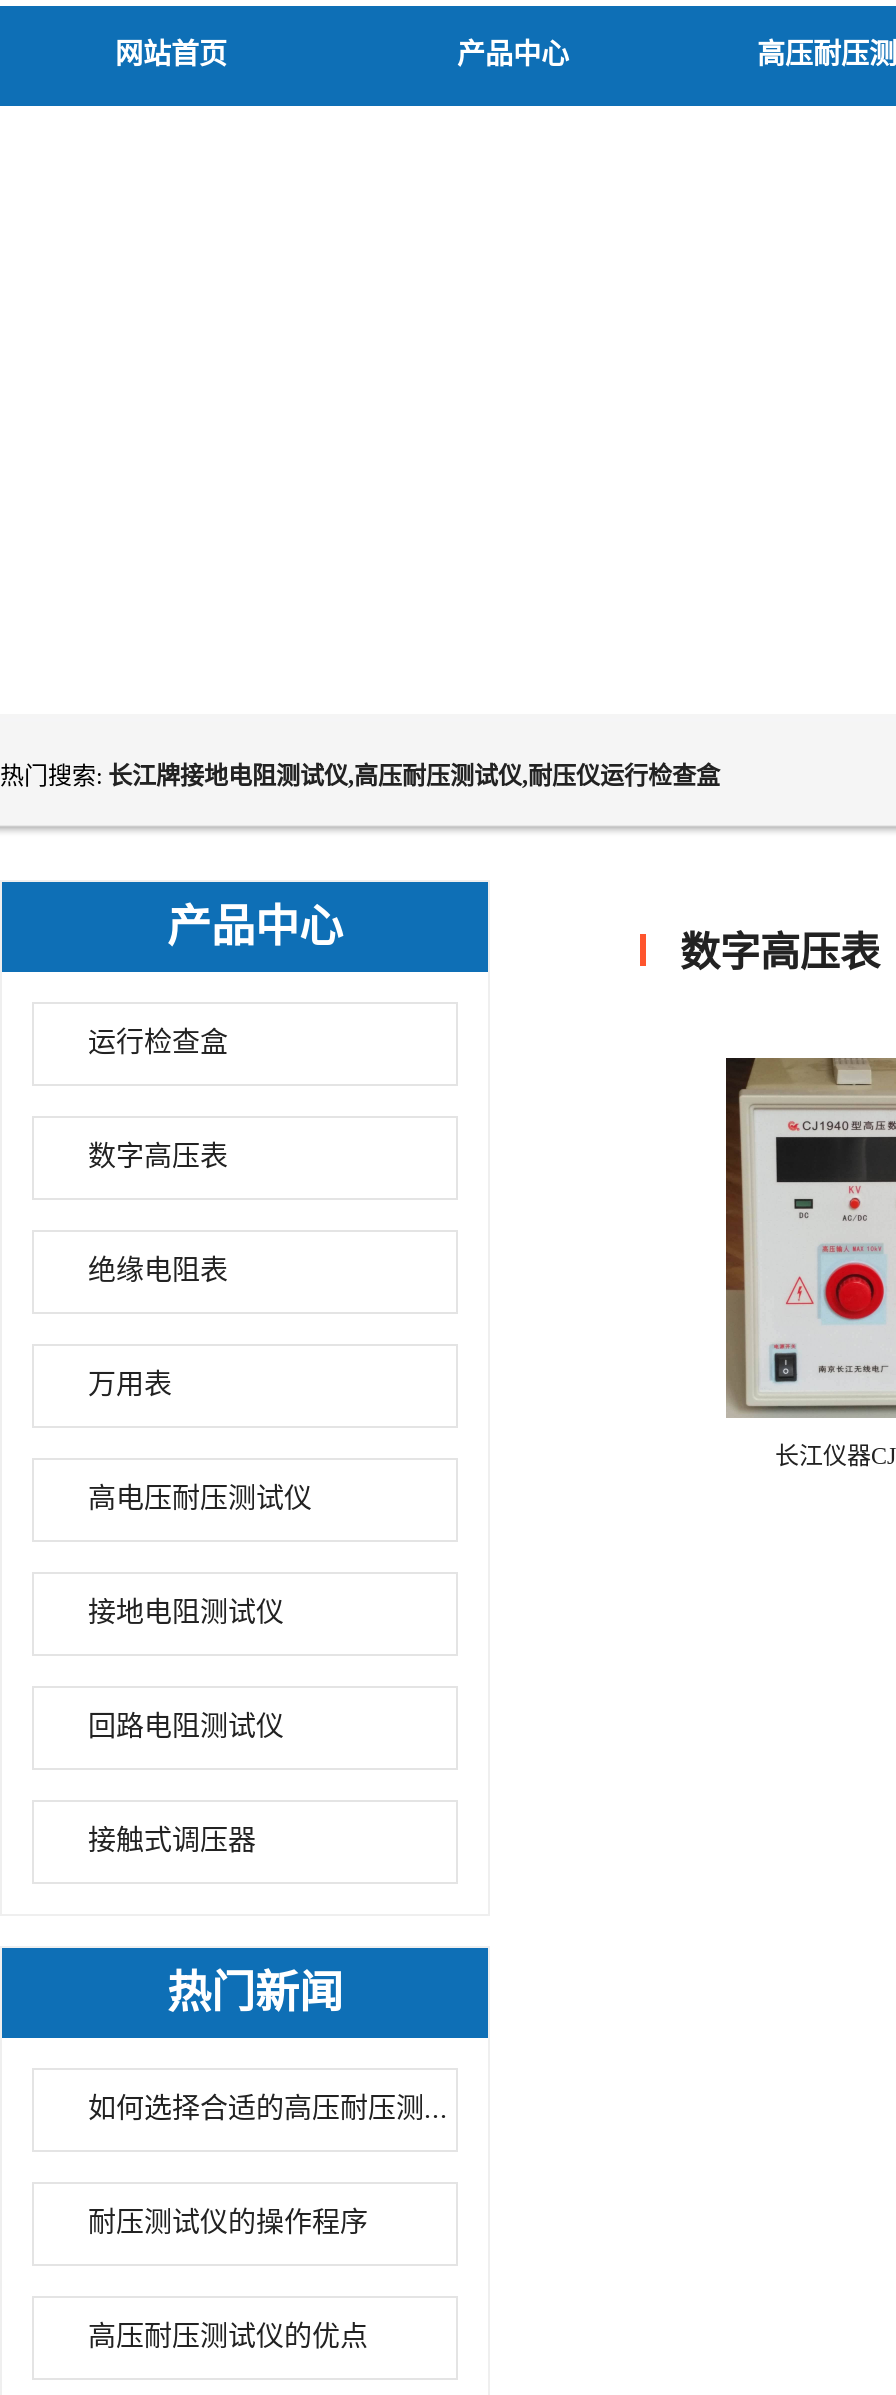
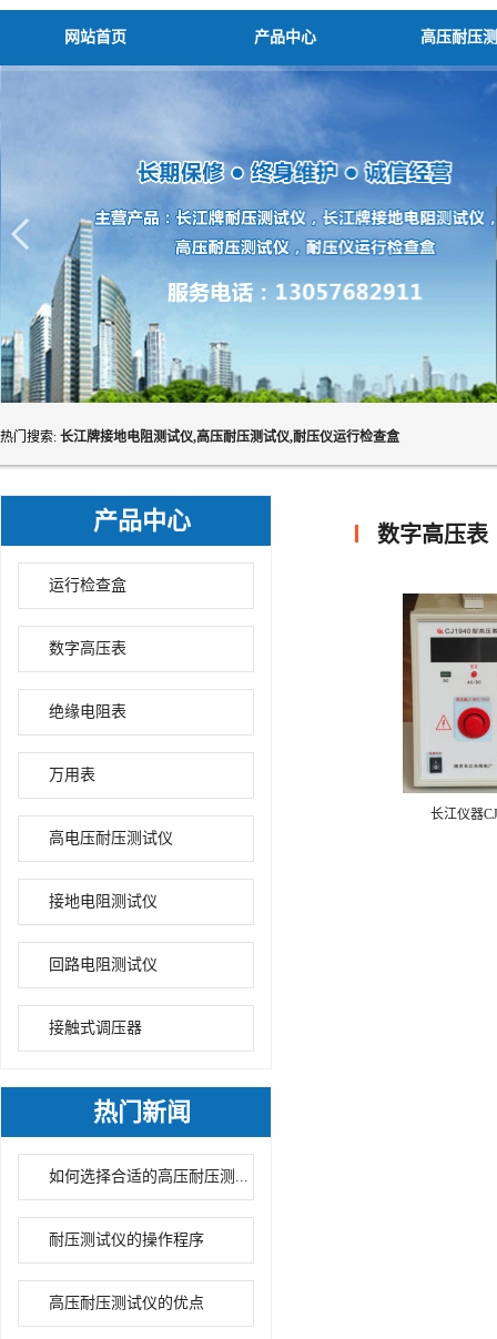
+ [image]
